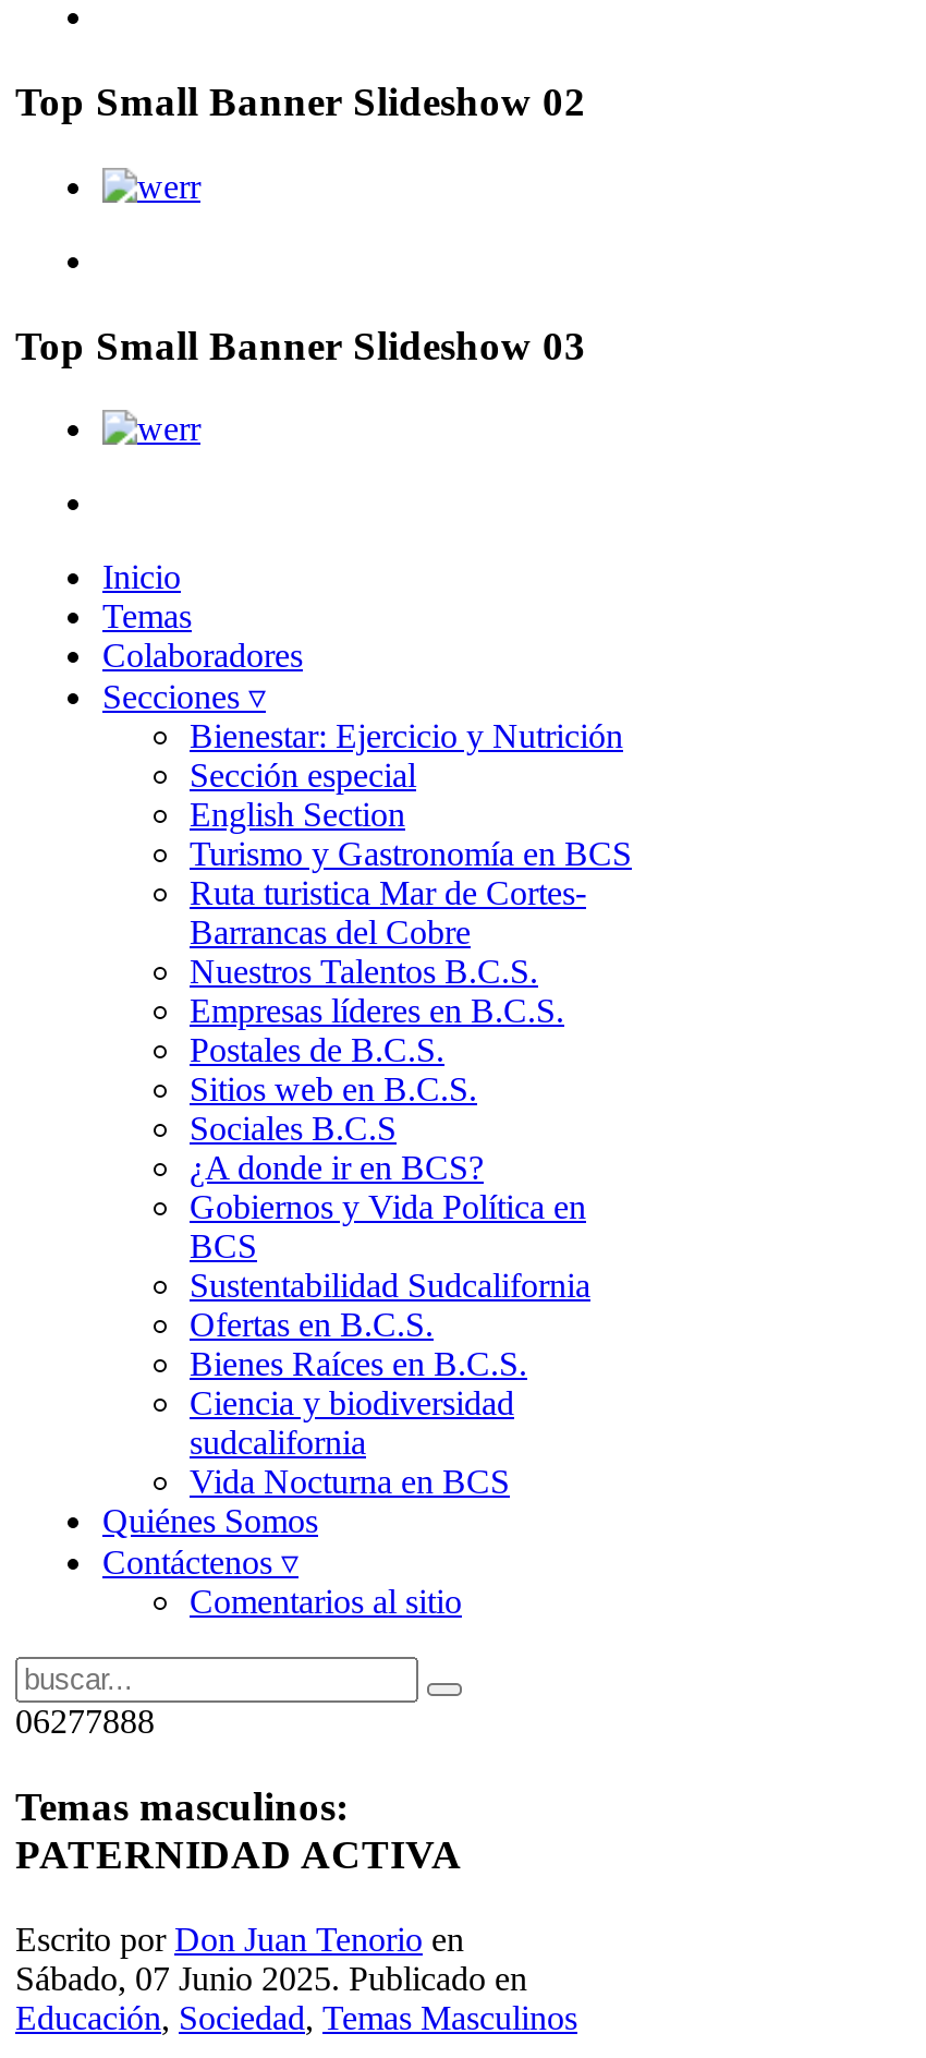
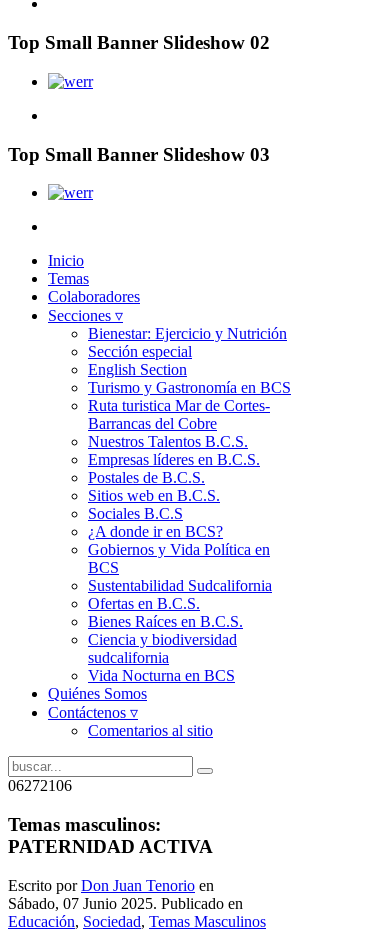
- 06277888
+ 06272106
